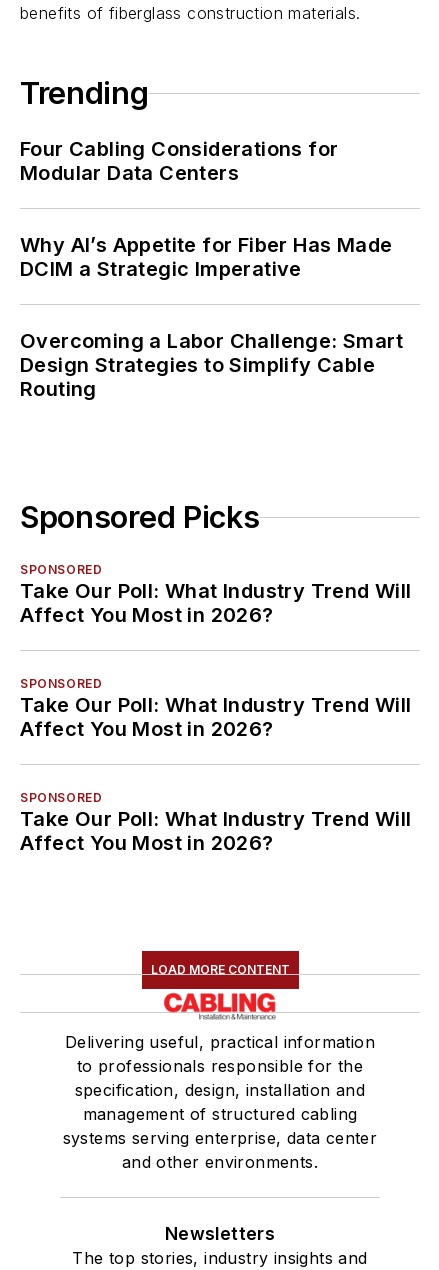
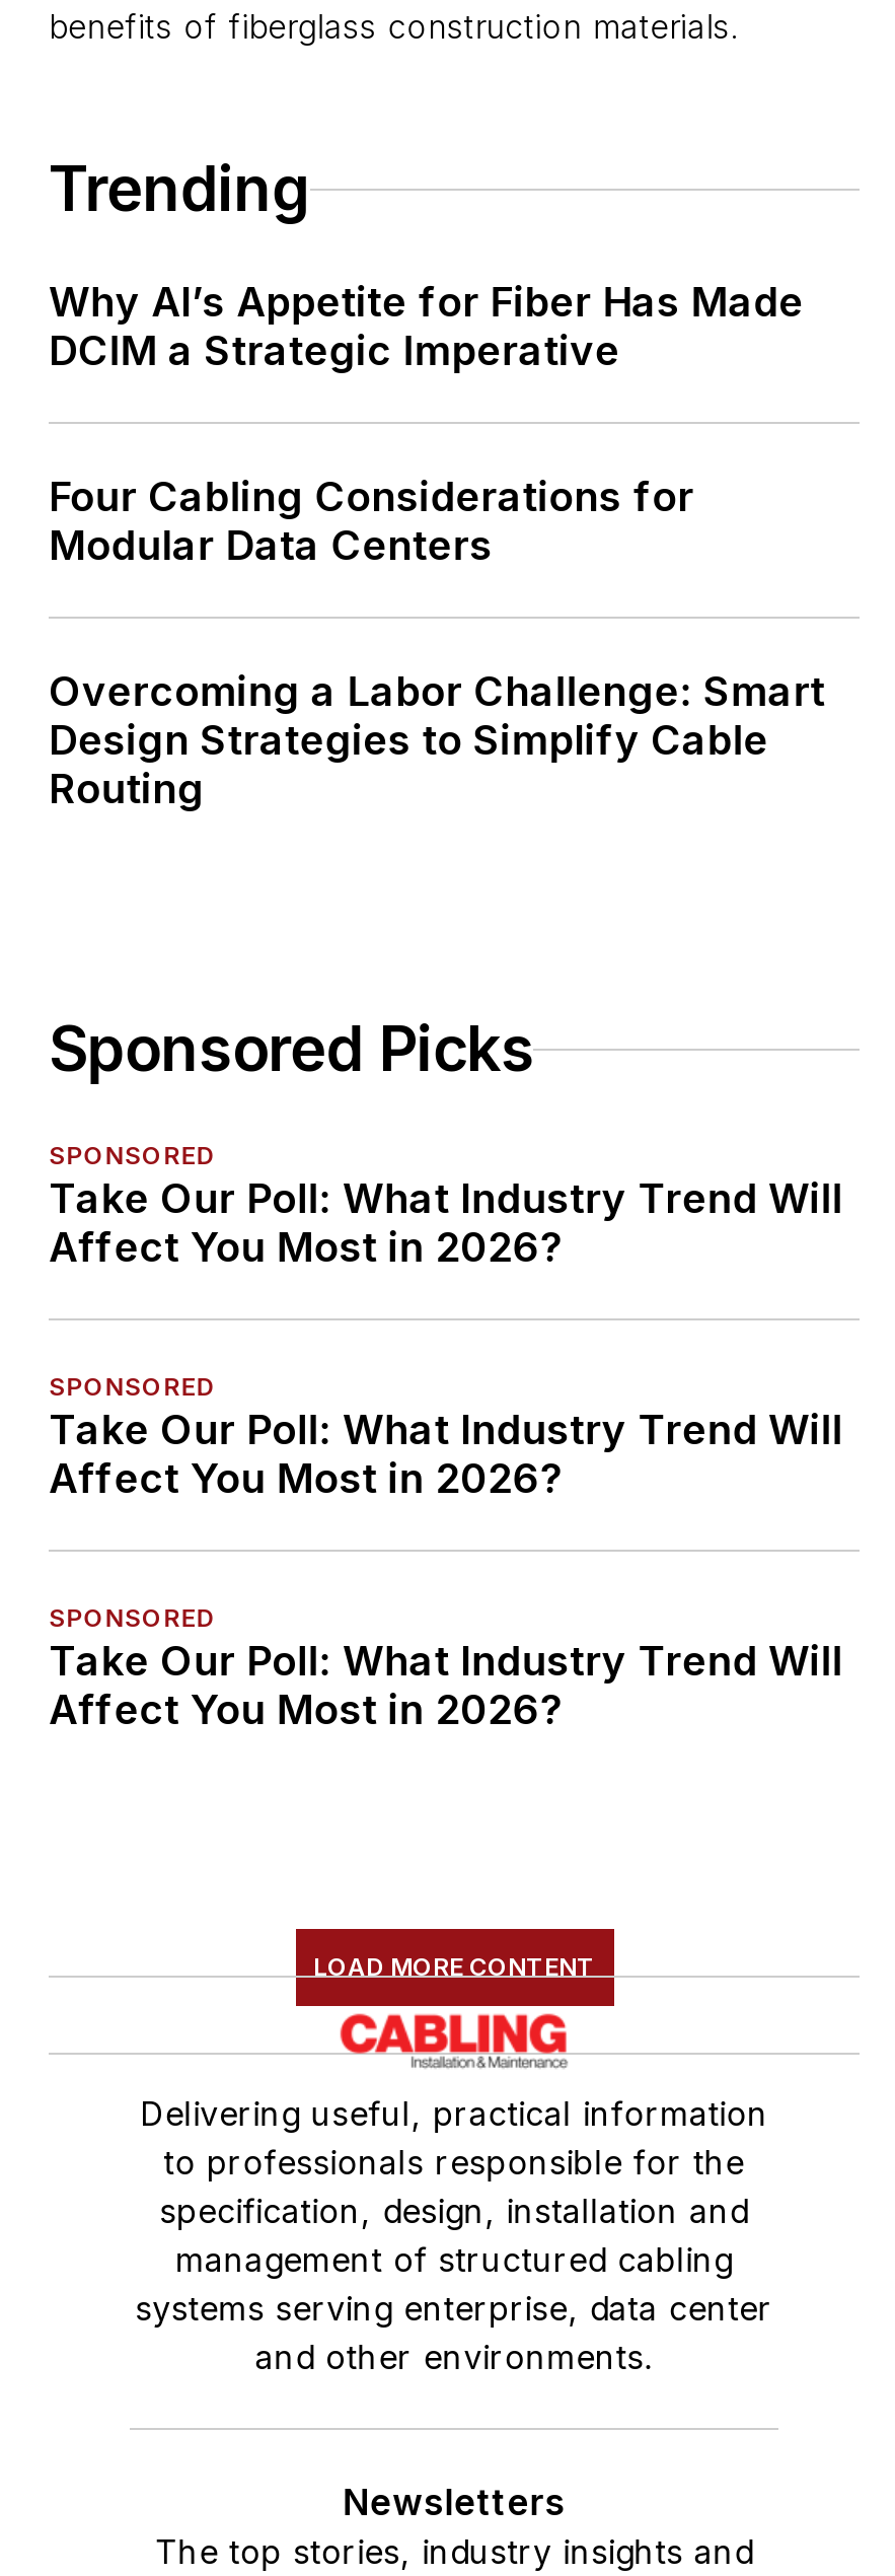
moved down: Four Cabling Considerations for | Modular Data Centers

moved up: Why AI’s Appetite for Fiber Has Made | DCIM a Strategic Imperative
